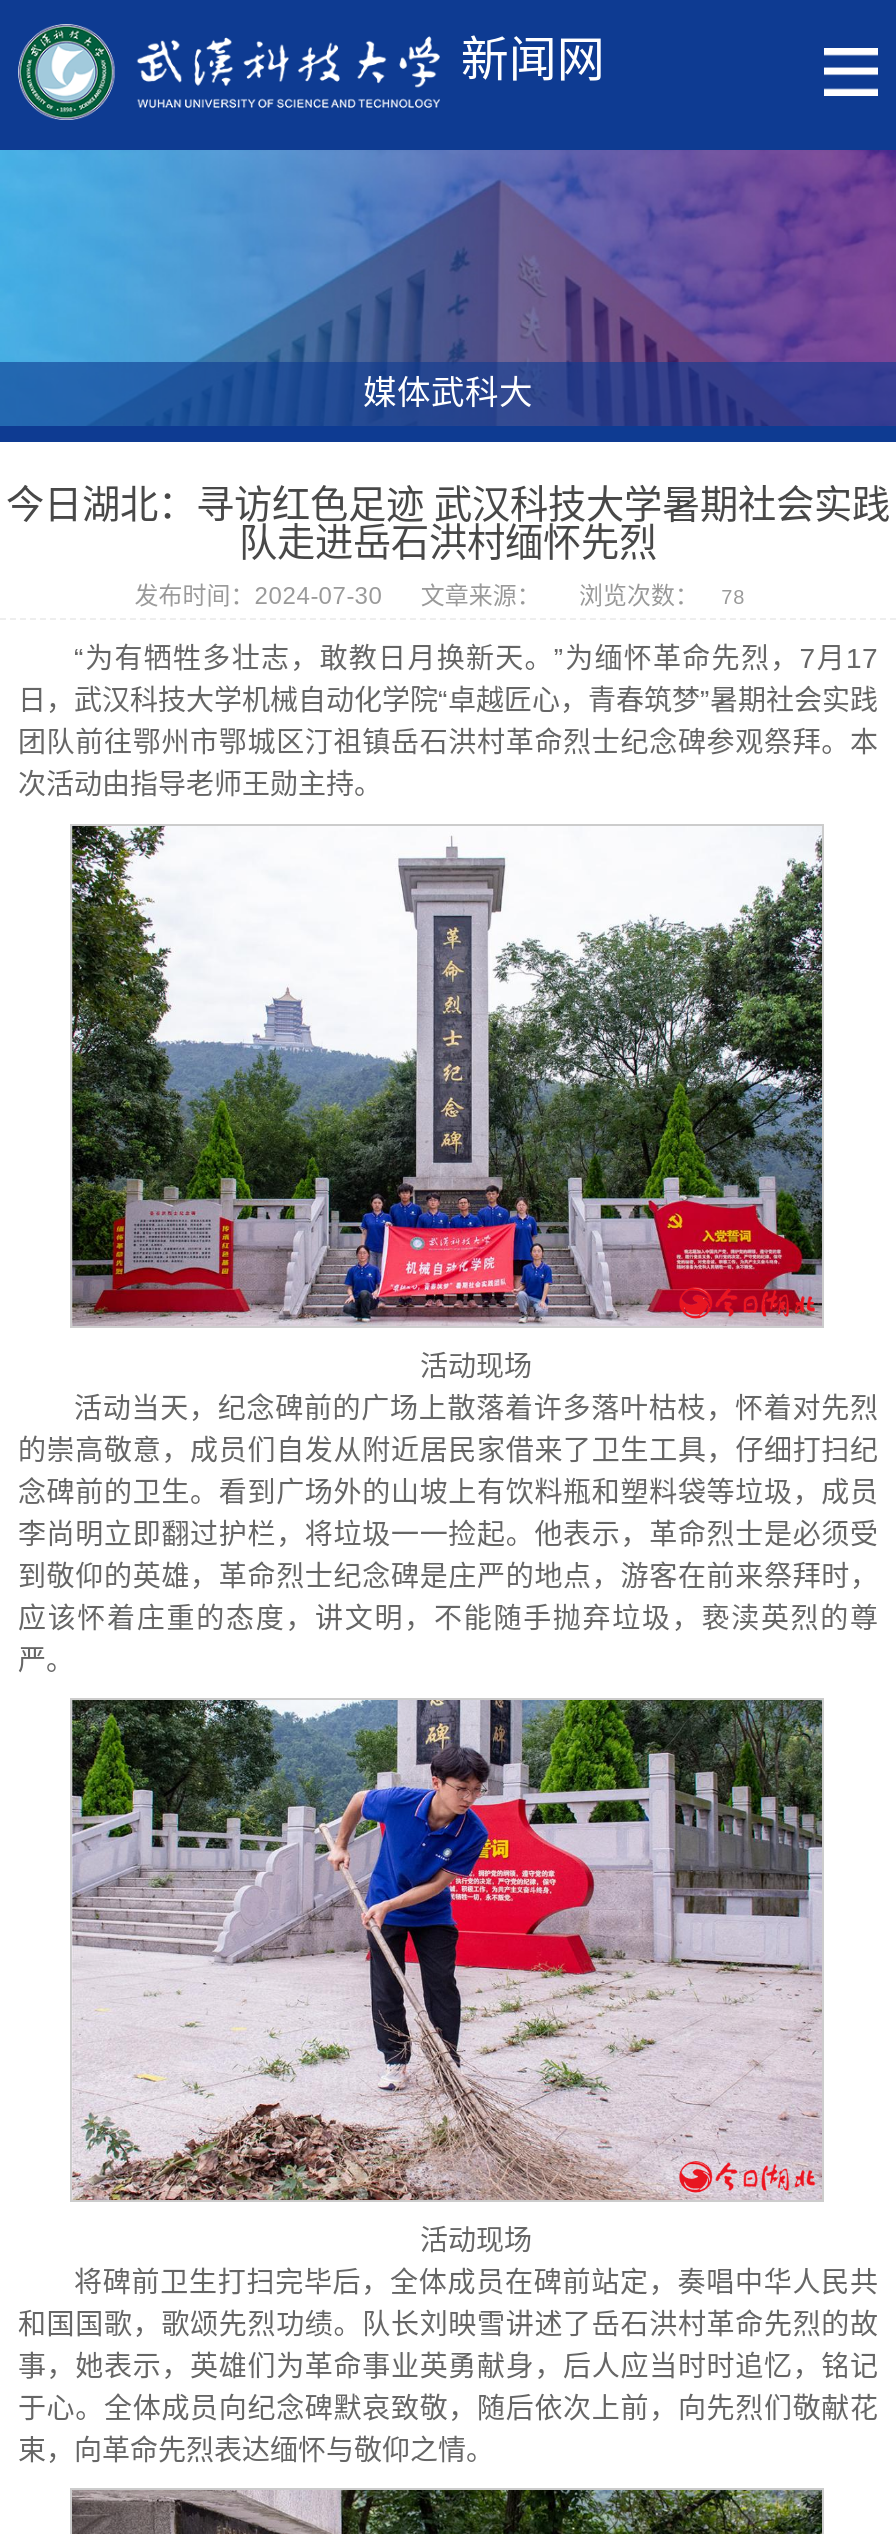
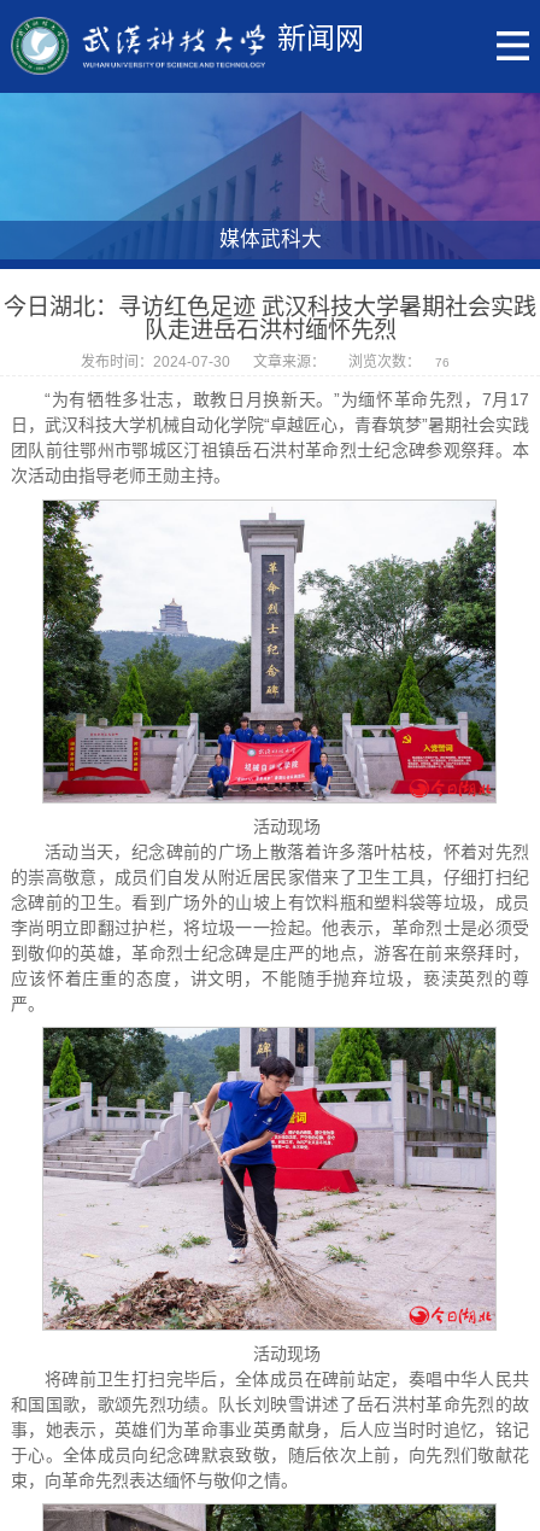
- 发布时间：2024-07-30 文章来源： 浏览次数： 78
+ 发布时间：2024-07-30 文章来源： 浏览次数： 76
